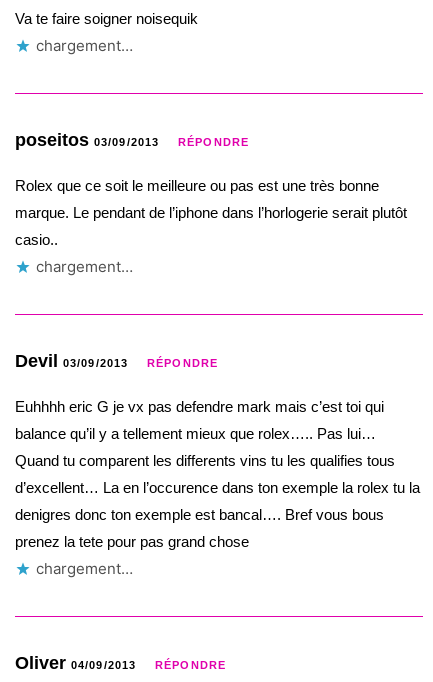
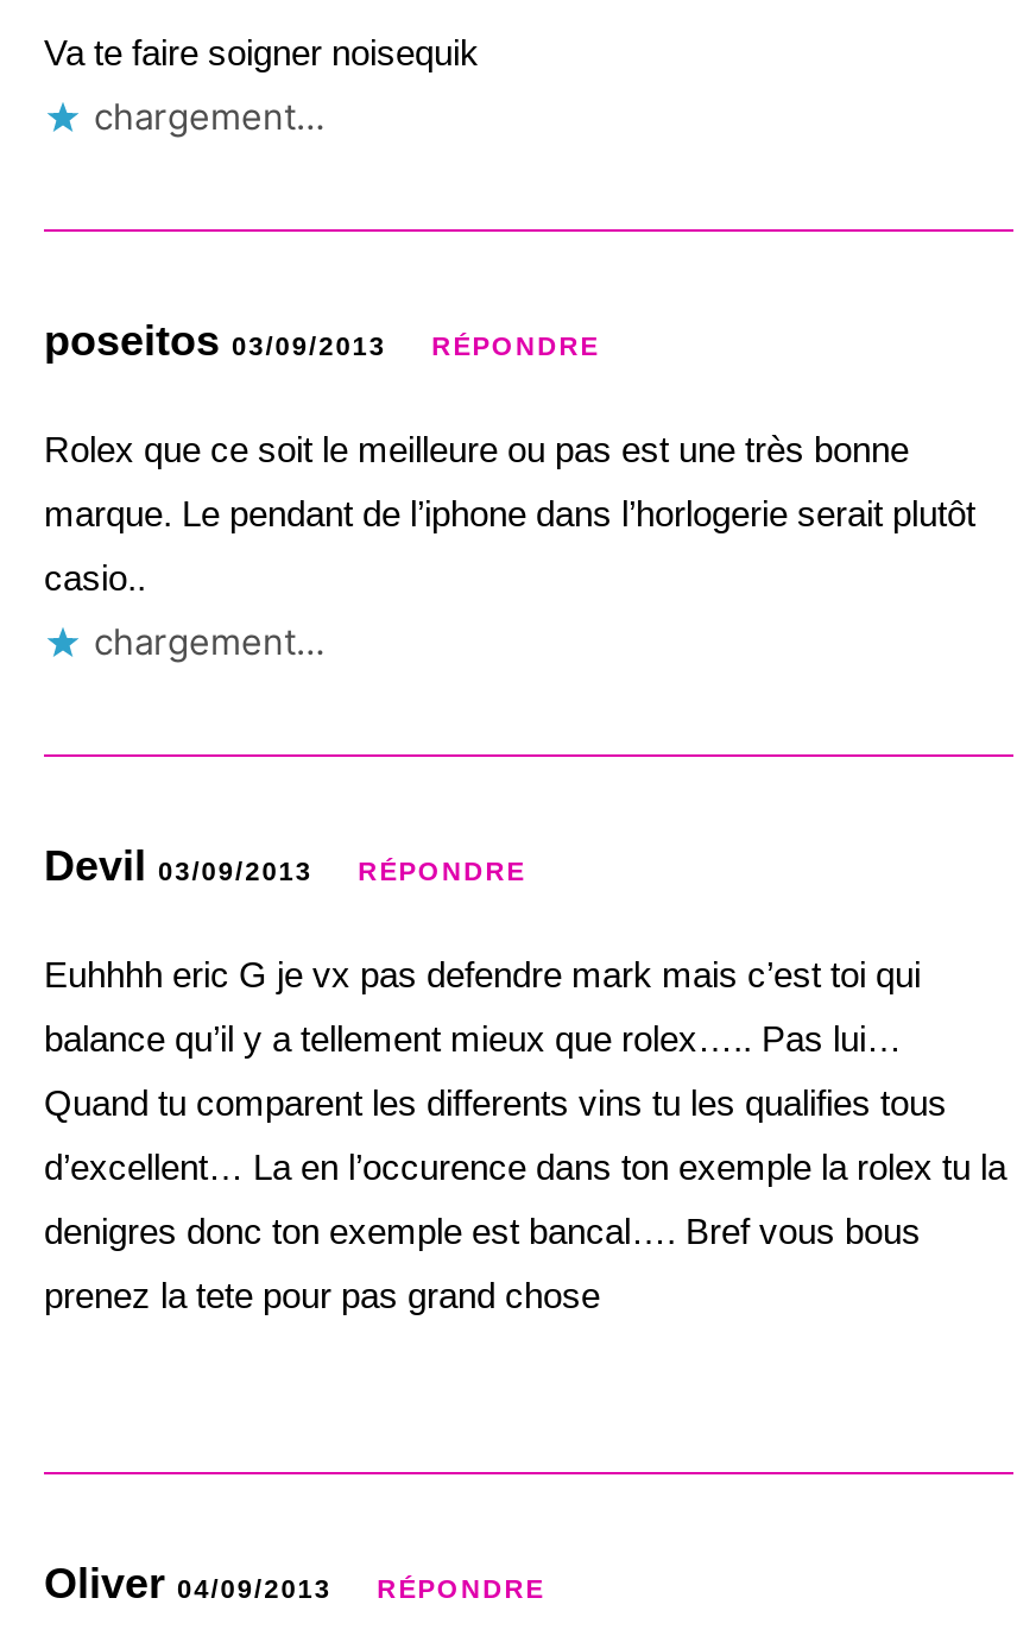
- chargement…
